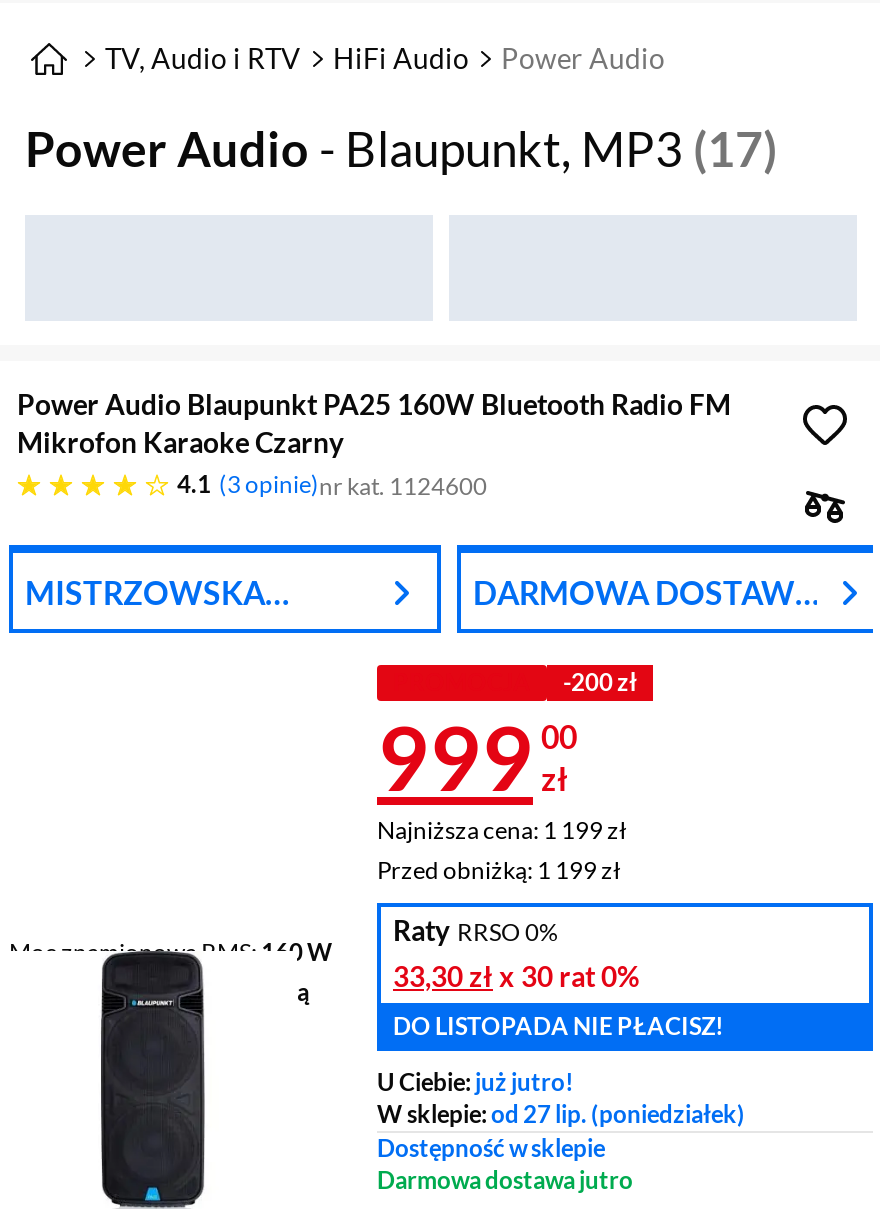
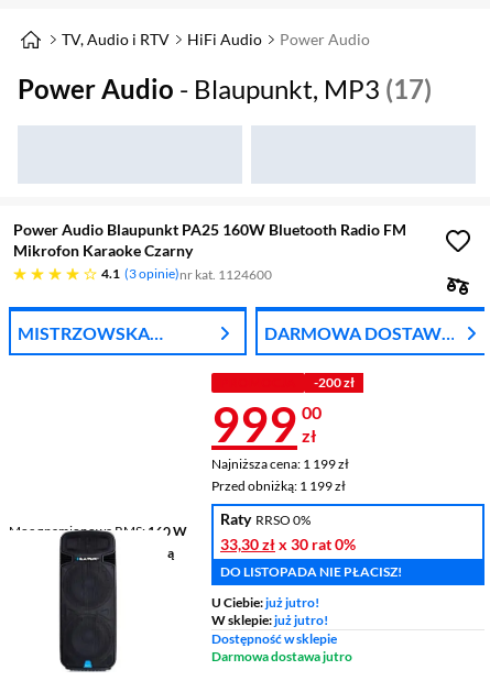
- W sklepie: od 27 lip. (poniedziałek)
+ W sklepie: już jutro!
